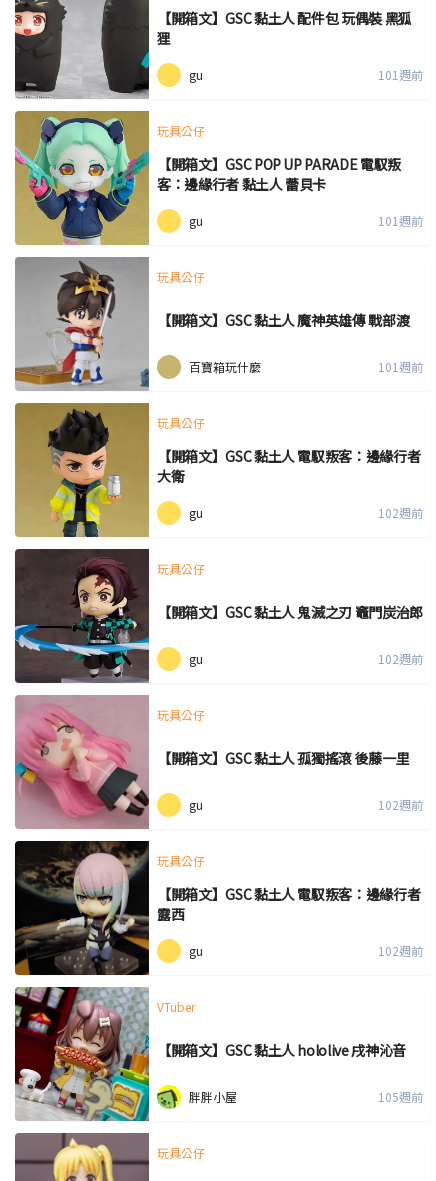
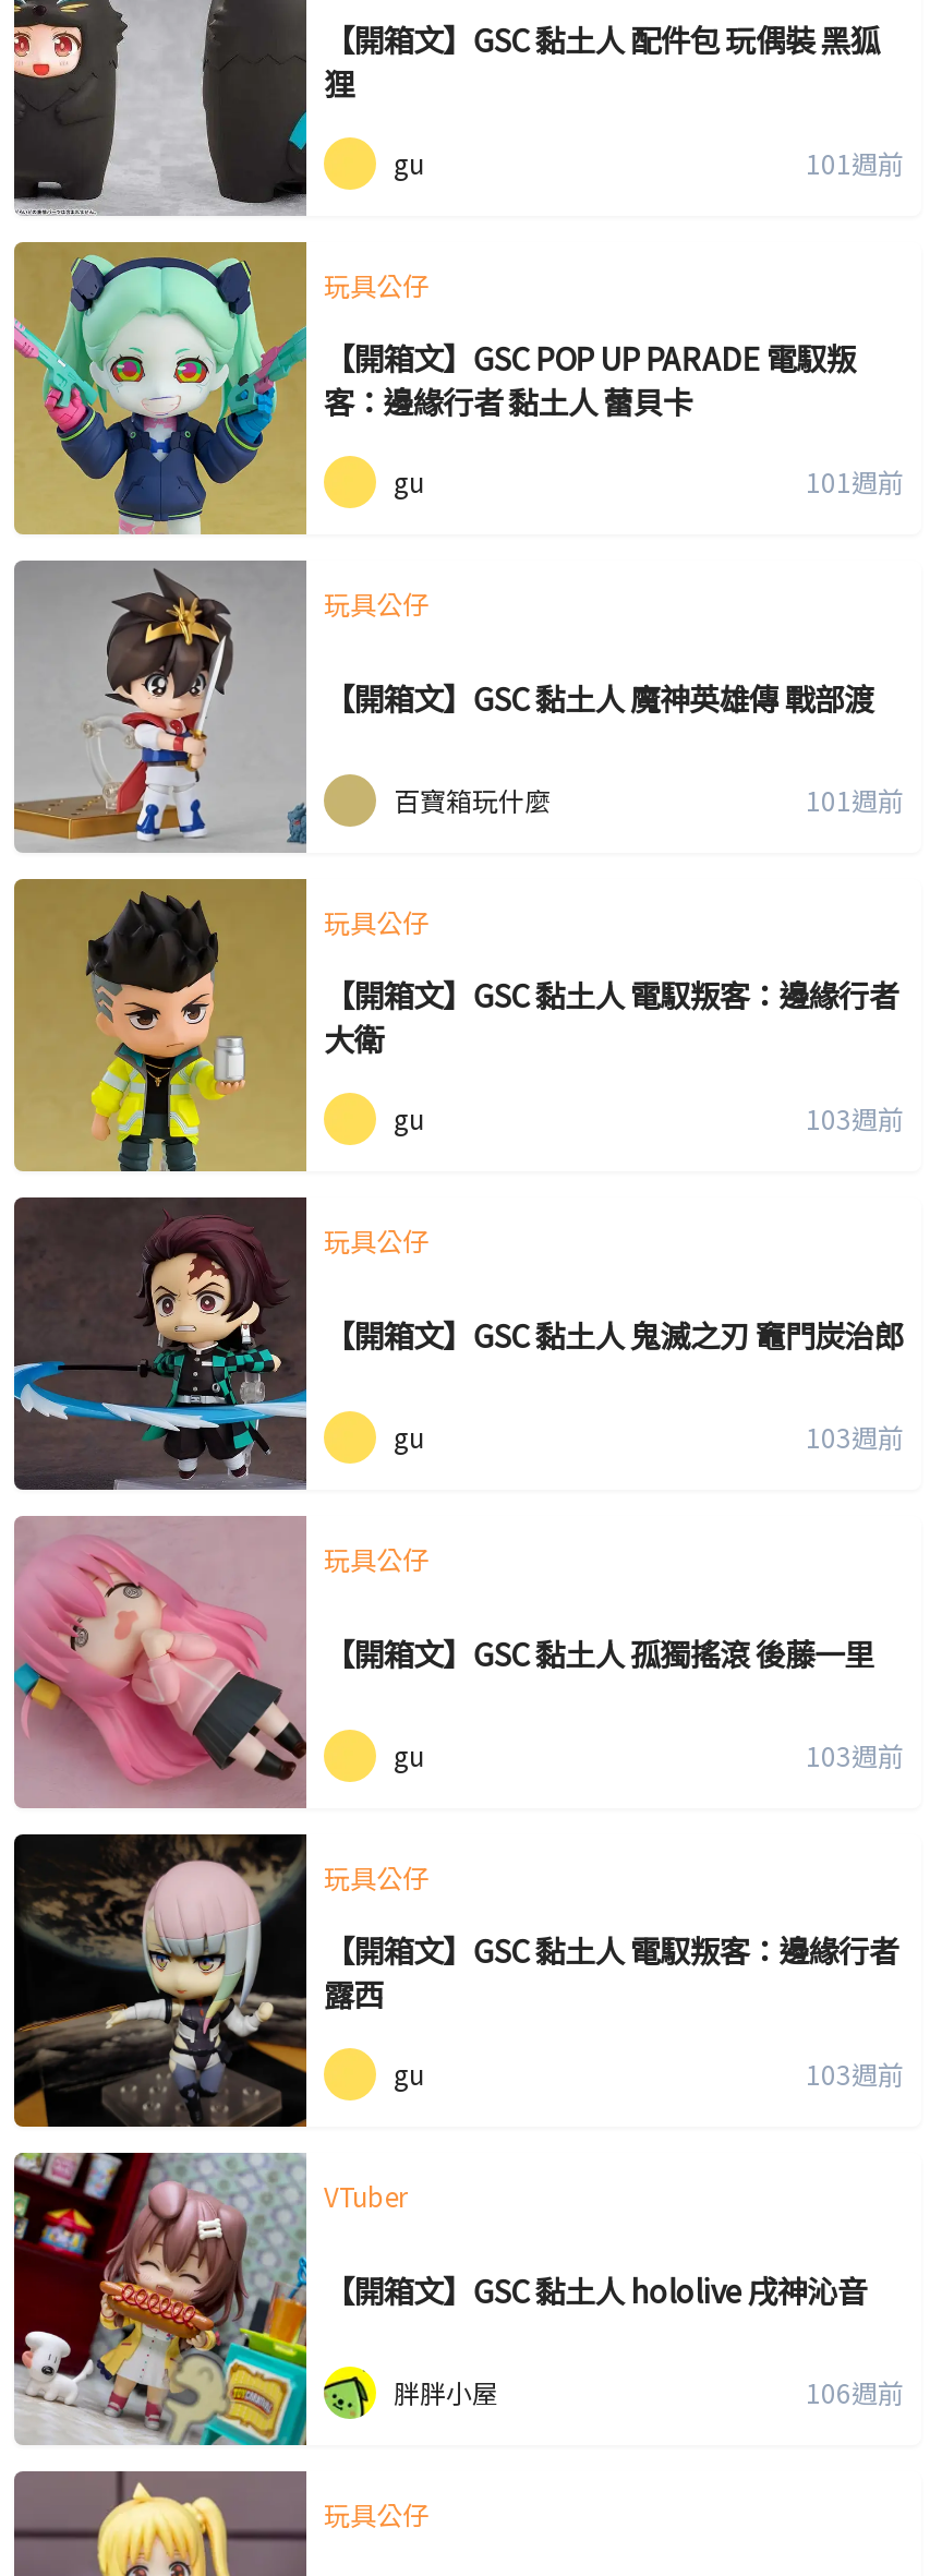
- 102週前
+ 103週前

- 102週前
+ 103週前

- 102週前
+ 103週前

- 102週前
+ 103週前

- 105週前
+ 106週前
